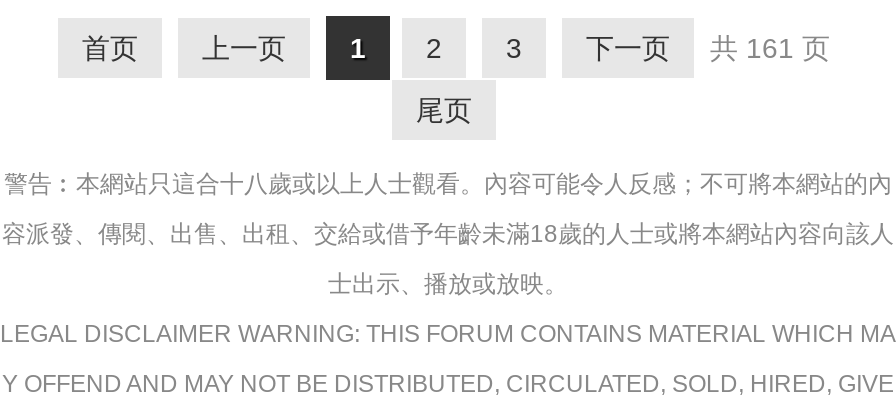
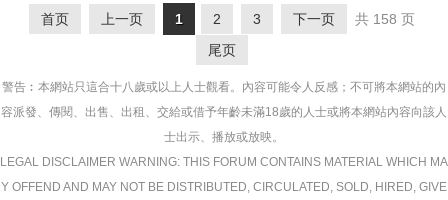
- 首页 上一页 1 2 3 下一页 共 161 页
+ 首页 上一页 1 2 3 下一页 共 158 页
